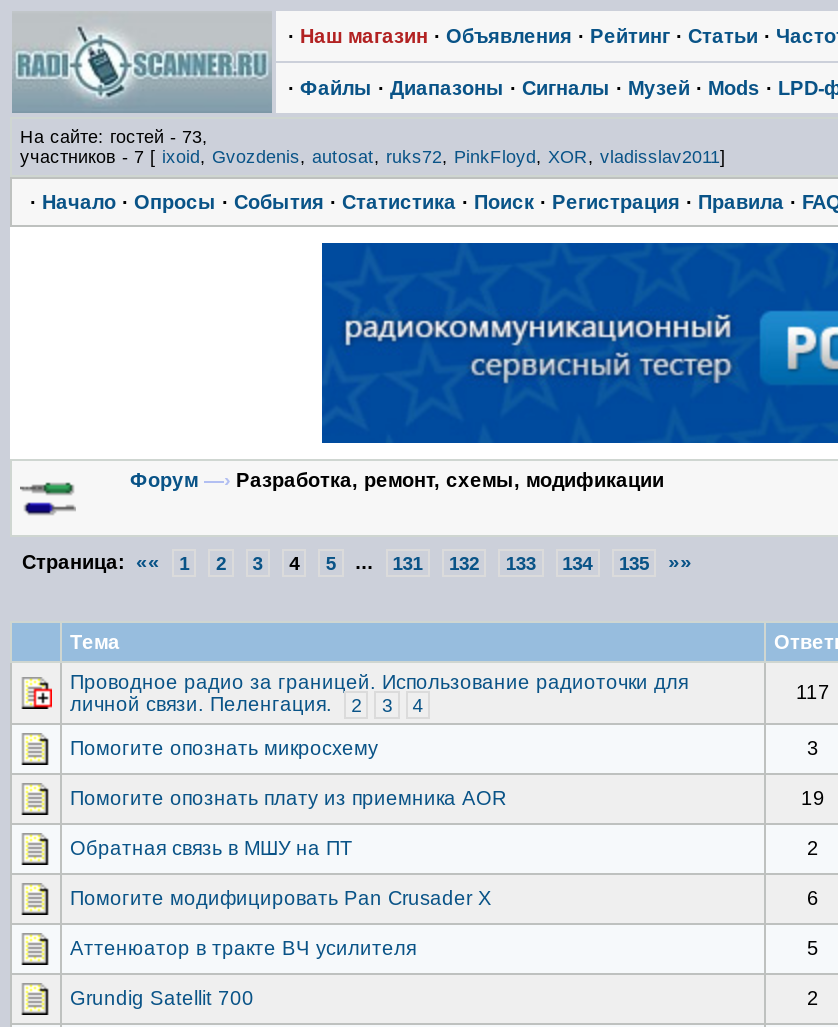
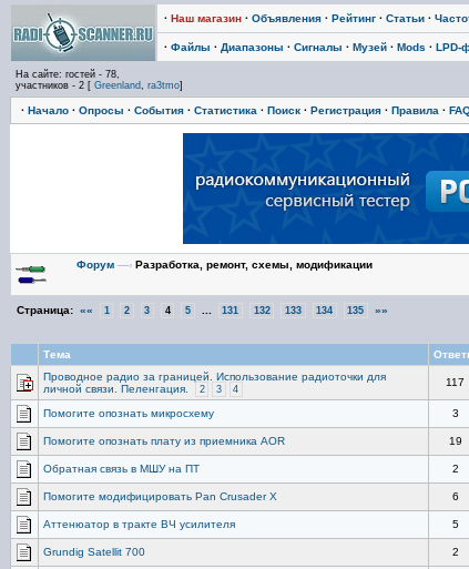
- На сайте: гостей - 73,
- участников - 7 [ixoid, Gvozdenis, autosat, ruks72, PinkFloyd, XOR, vladisslav2011]
+ На сайте: гостей - 78,
+ участников - 2 [Greenland, ra3tmo]
